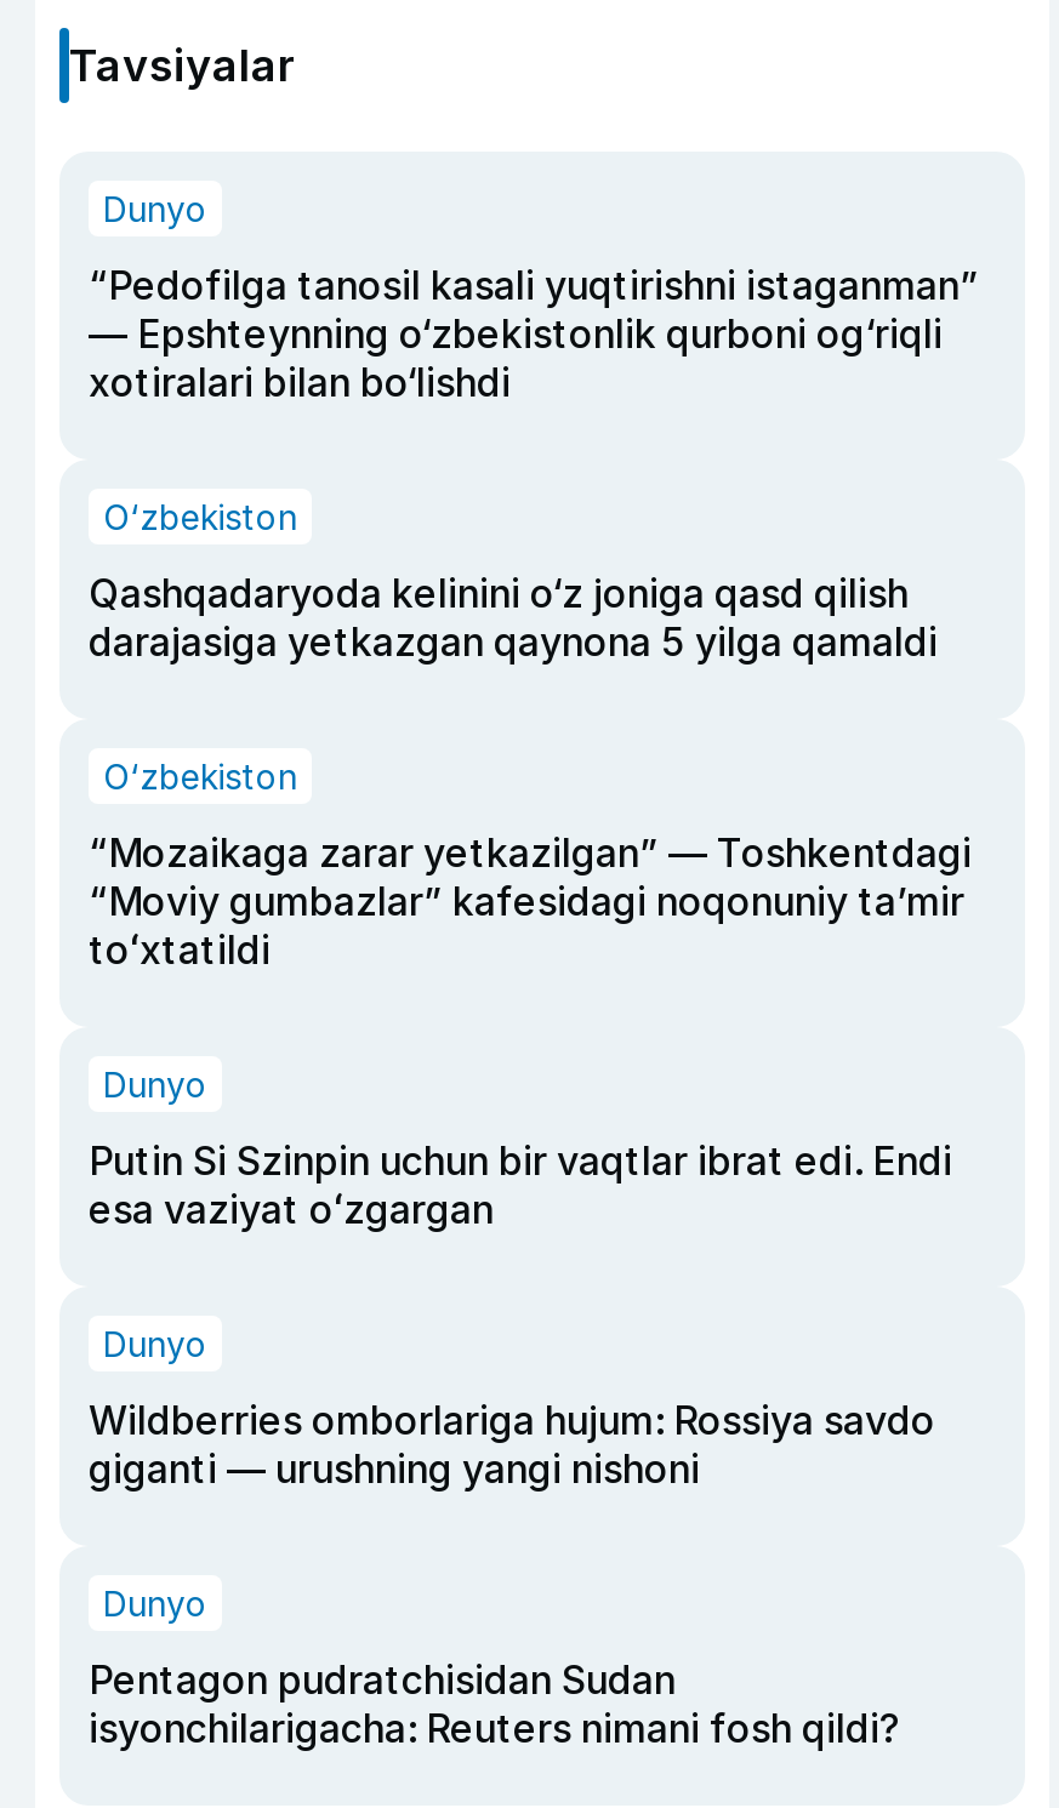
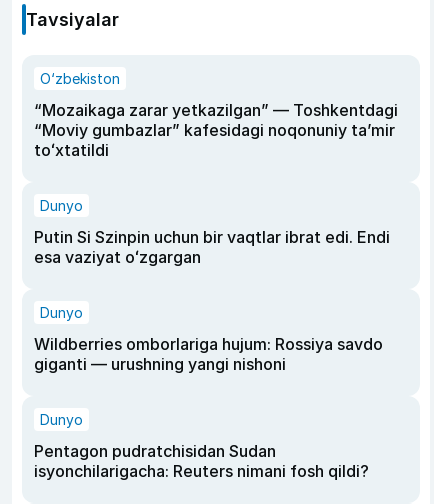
- Dunyo
- “Pedofilga tanosil kasali yuqtirishni istaganman”
- — Epshteynning o‘zbekistonlik qurboni og‘riqli
- xotiralari bilan bo‘lishdi
- O‘zbekiston
- Qashqadaryoda kelinini o‘z joniga qasd qilish
- darajasiga yetkazgan qaynona 5 yilga qamaldi
